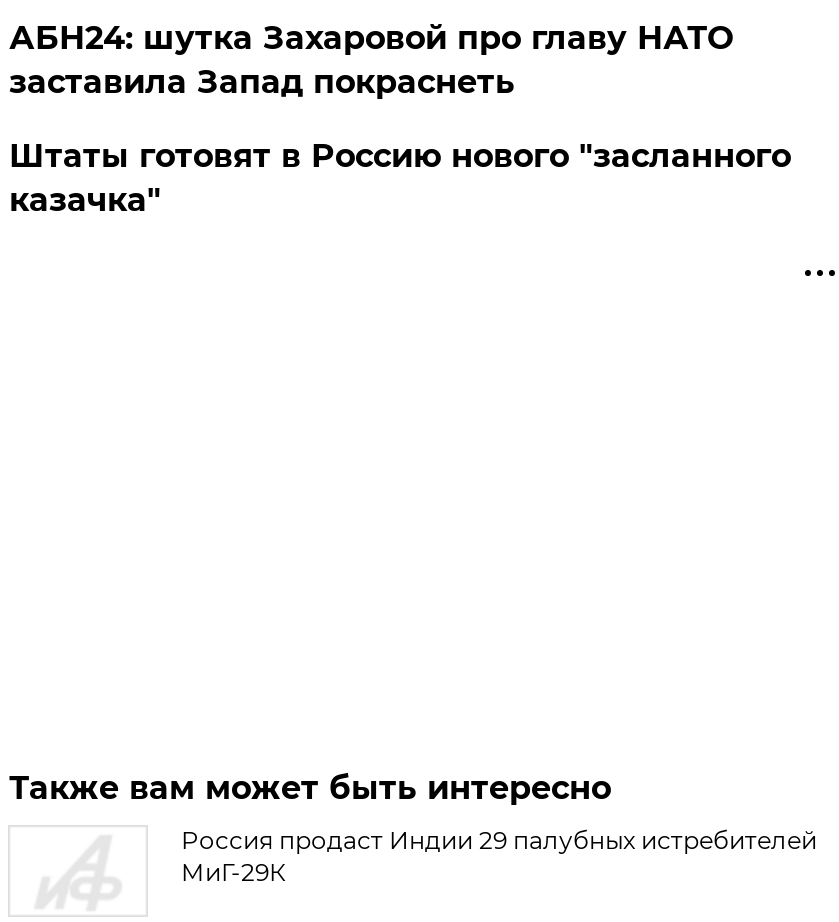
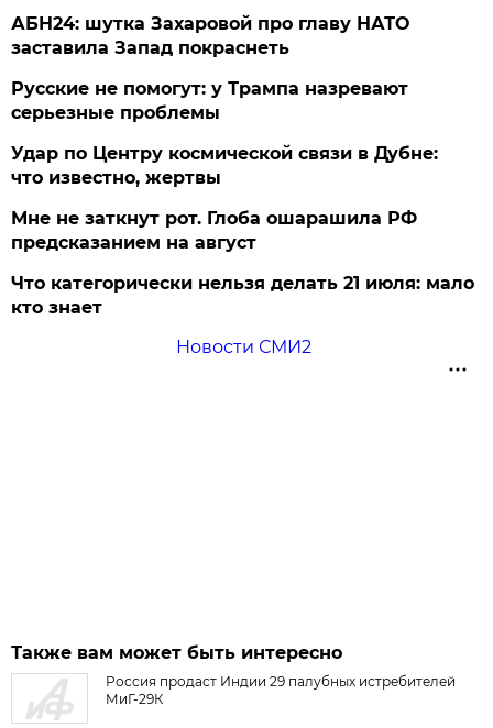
- Штаты готовят в Россию нового "засланного
- казачка"
+ Русские не помогут: у Трампа назревают
+ серьезные проблемы
+ Удар по Центру космической связи в Дубне:
+ что известно, жертвы
+ Мне не заткнут рот. Глоба ошарашила РФ
+ предсказанием на август
+ Что категорически нельзя делать 21 июля: мало
+ кто знает
+ Новости СМИ2
